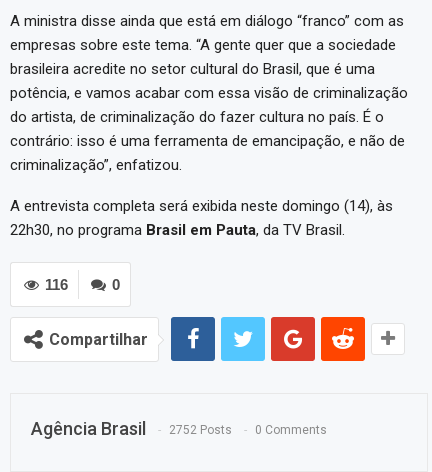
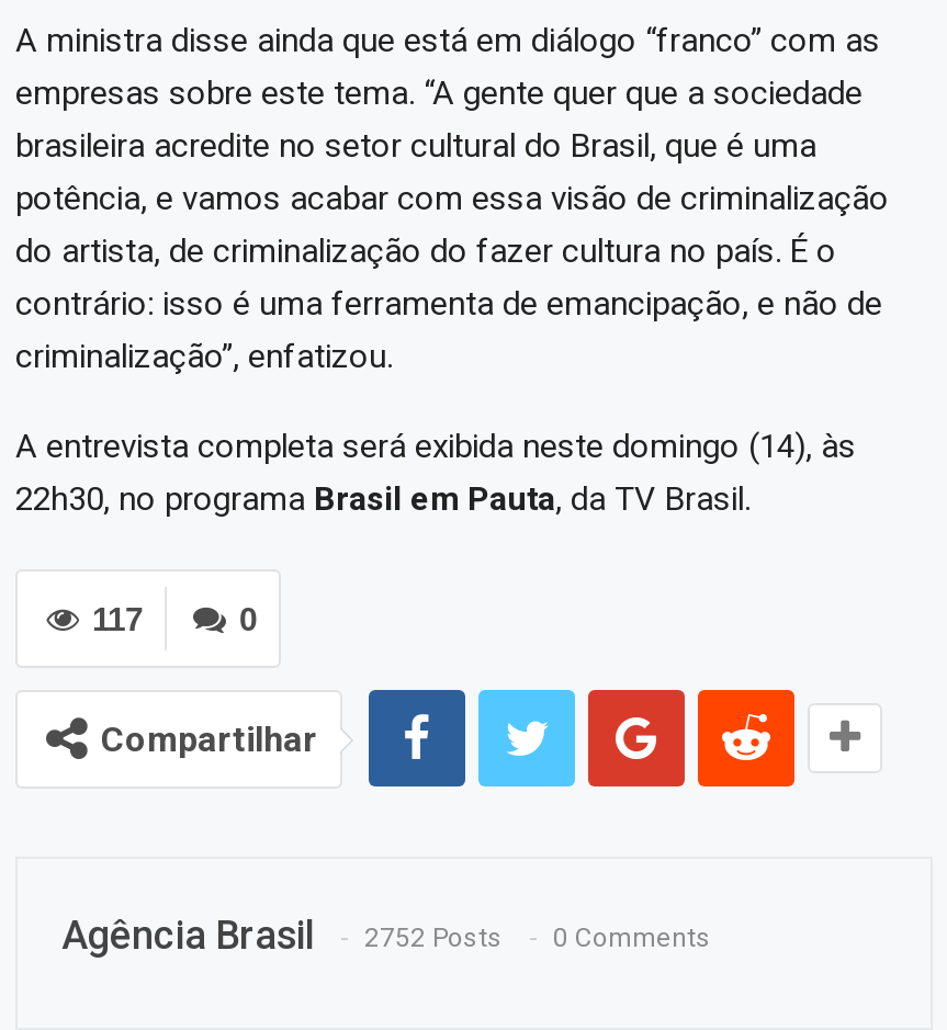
- 116
+ 117
